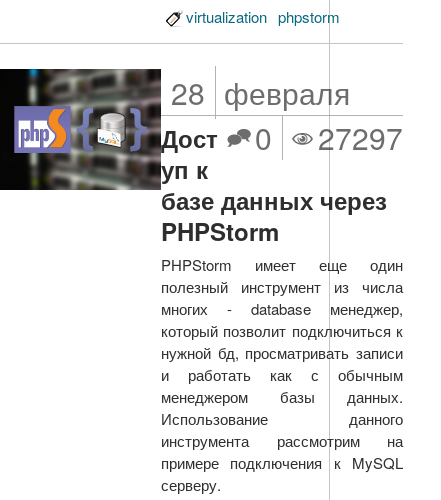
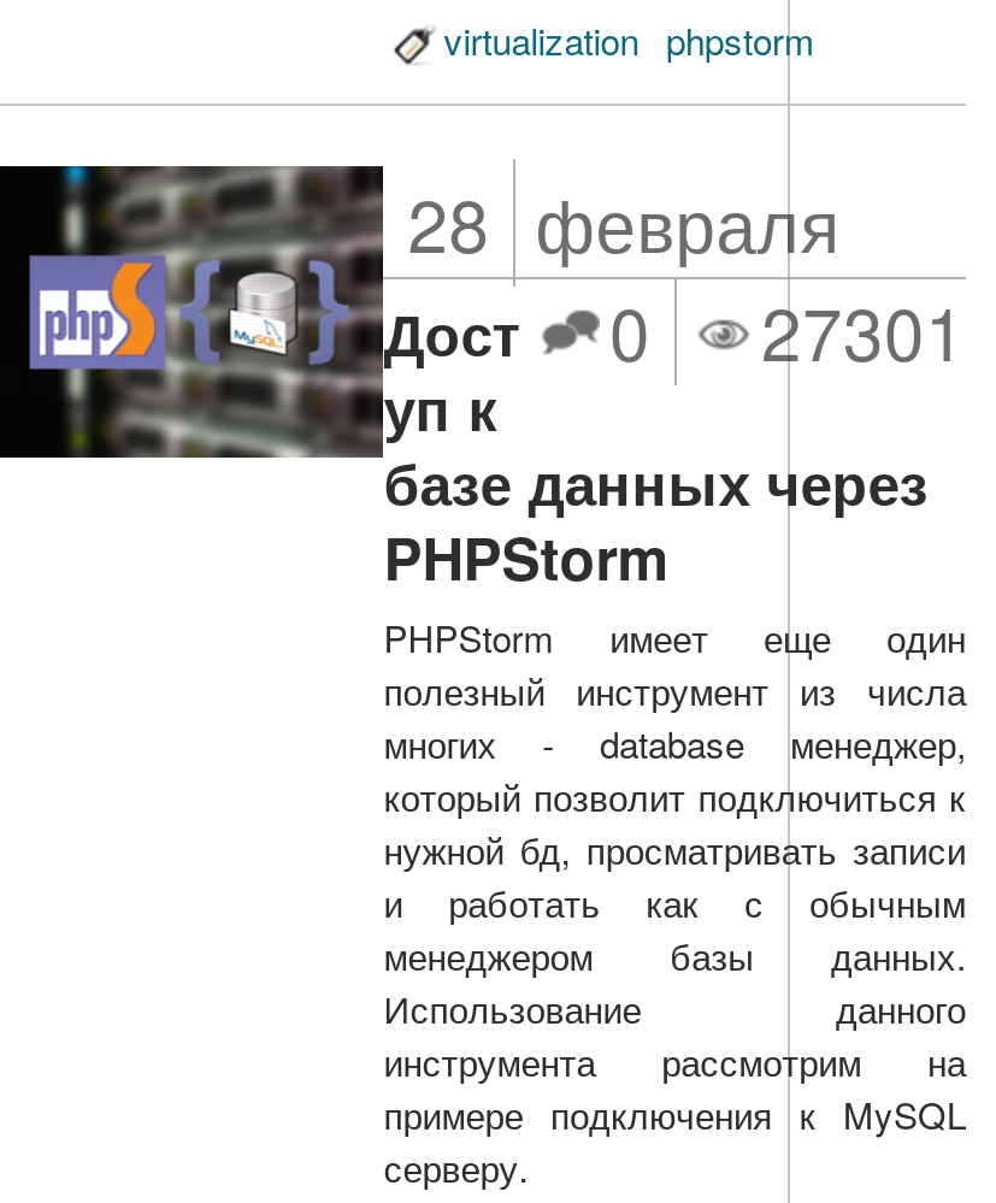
- Дост 0 27297
+ Дост 0 27301
